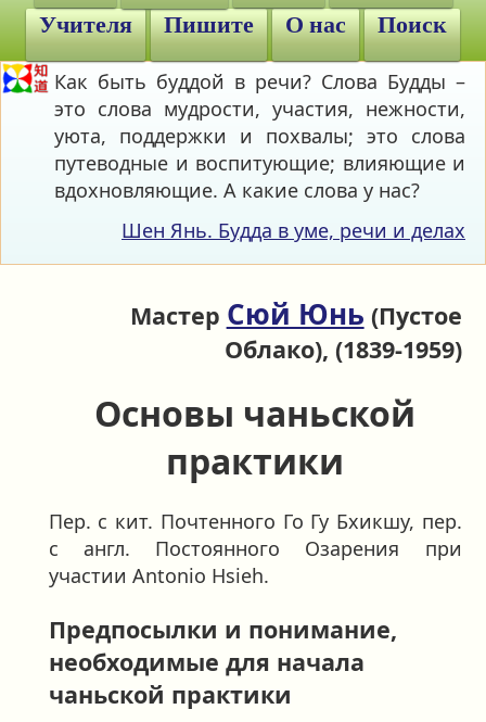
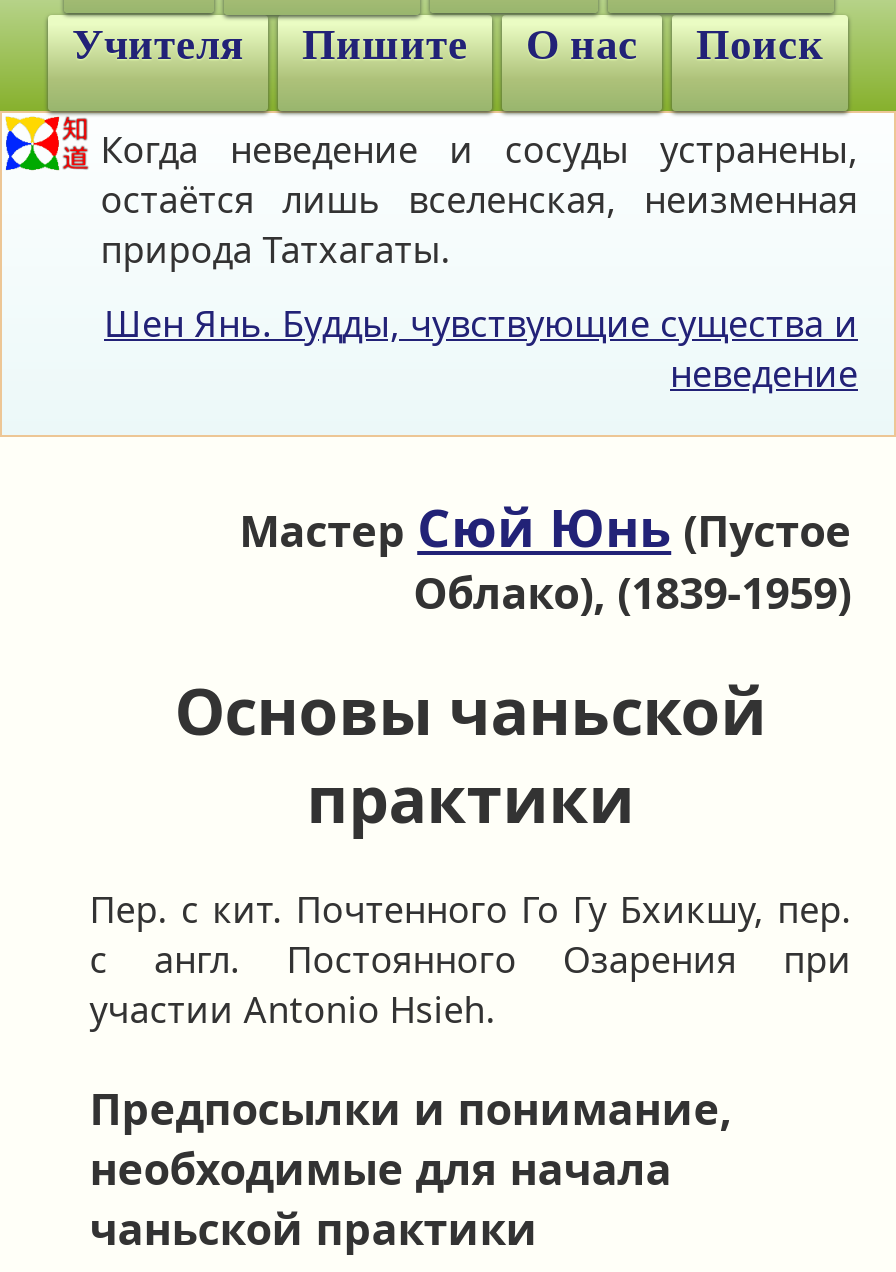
- Как быть буддой в речи? Слова Будды –
- это слова мудрости, участия, нежности,
- уюта, поддержки и похвалы; это слова
- путеводные и воспитующие; влияющие и
- вдохновляющие. А какие слова у нас?
+ Когда неведение и сосуды устранены,
+ остаётся лишь вселенская, неизменная
+ природа Татхагаты.

- Шен Янь. Будда в уме, речи и делах
+ Шен Янь. Будды, чувствующие существа и
+ неведение
